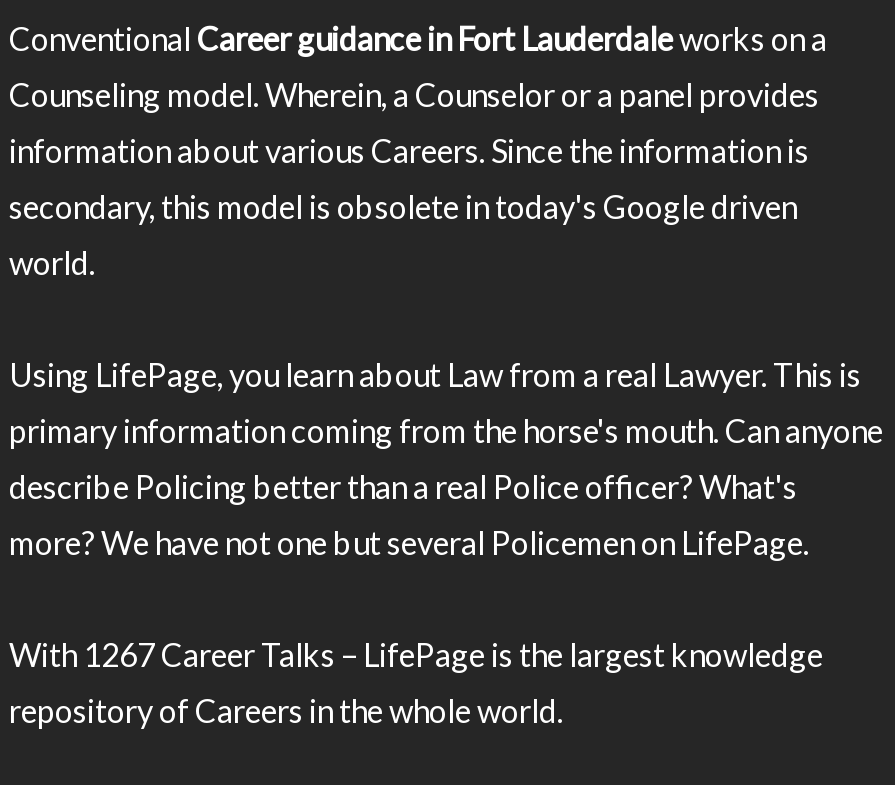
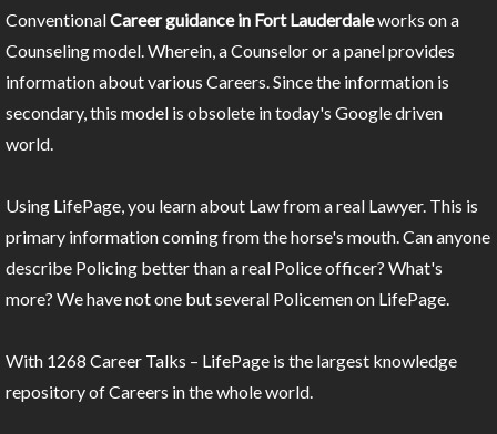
- With 1267 Career Talks – LifePage is the largest knowledge
+ With 1268 Career Talks – LifePage is the largest knowledge
